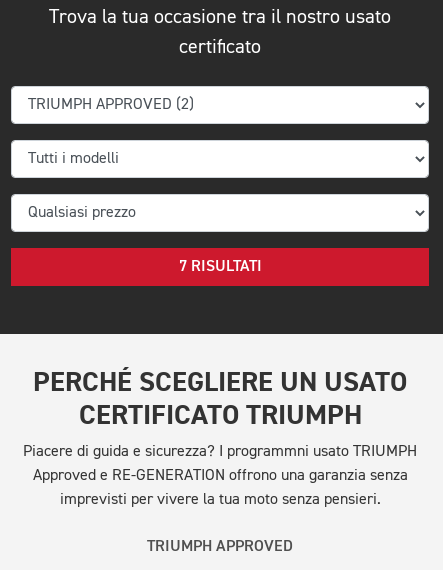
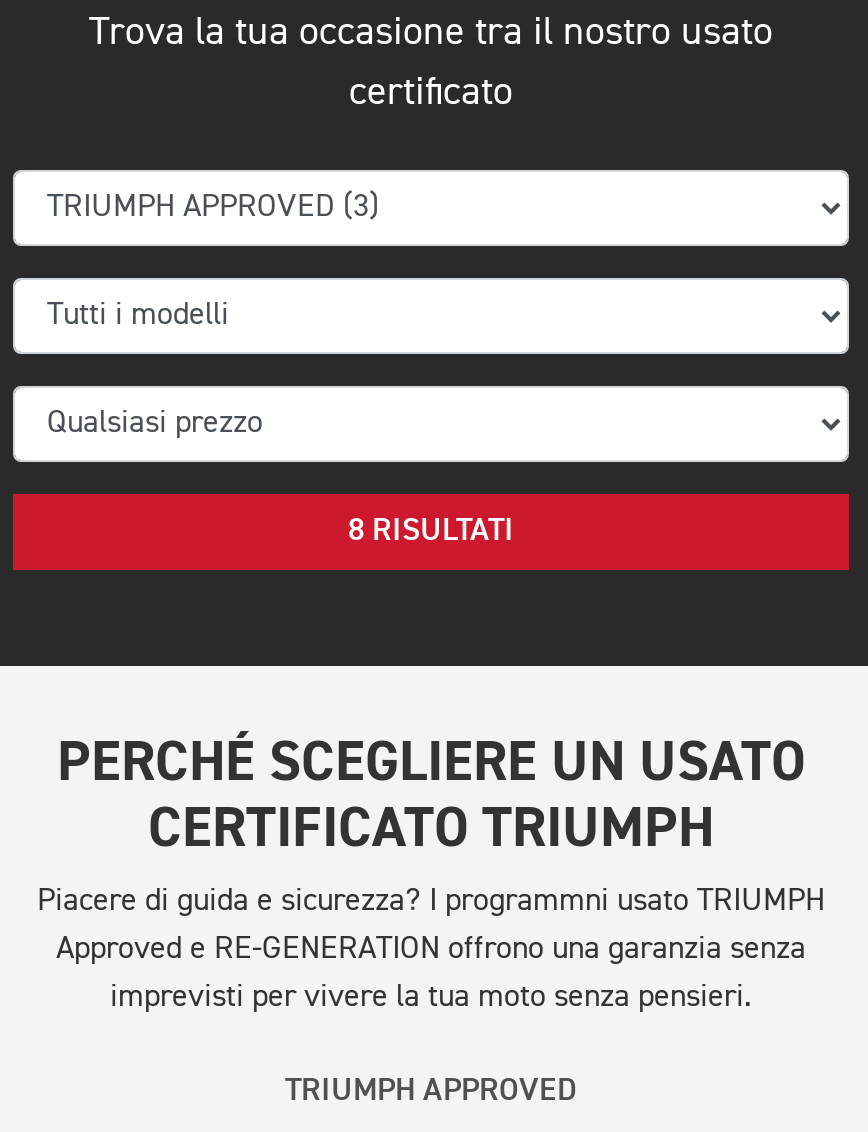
- 7 RISULTATI
+ 8 RISULTATI
